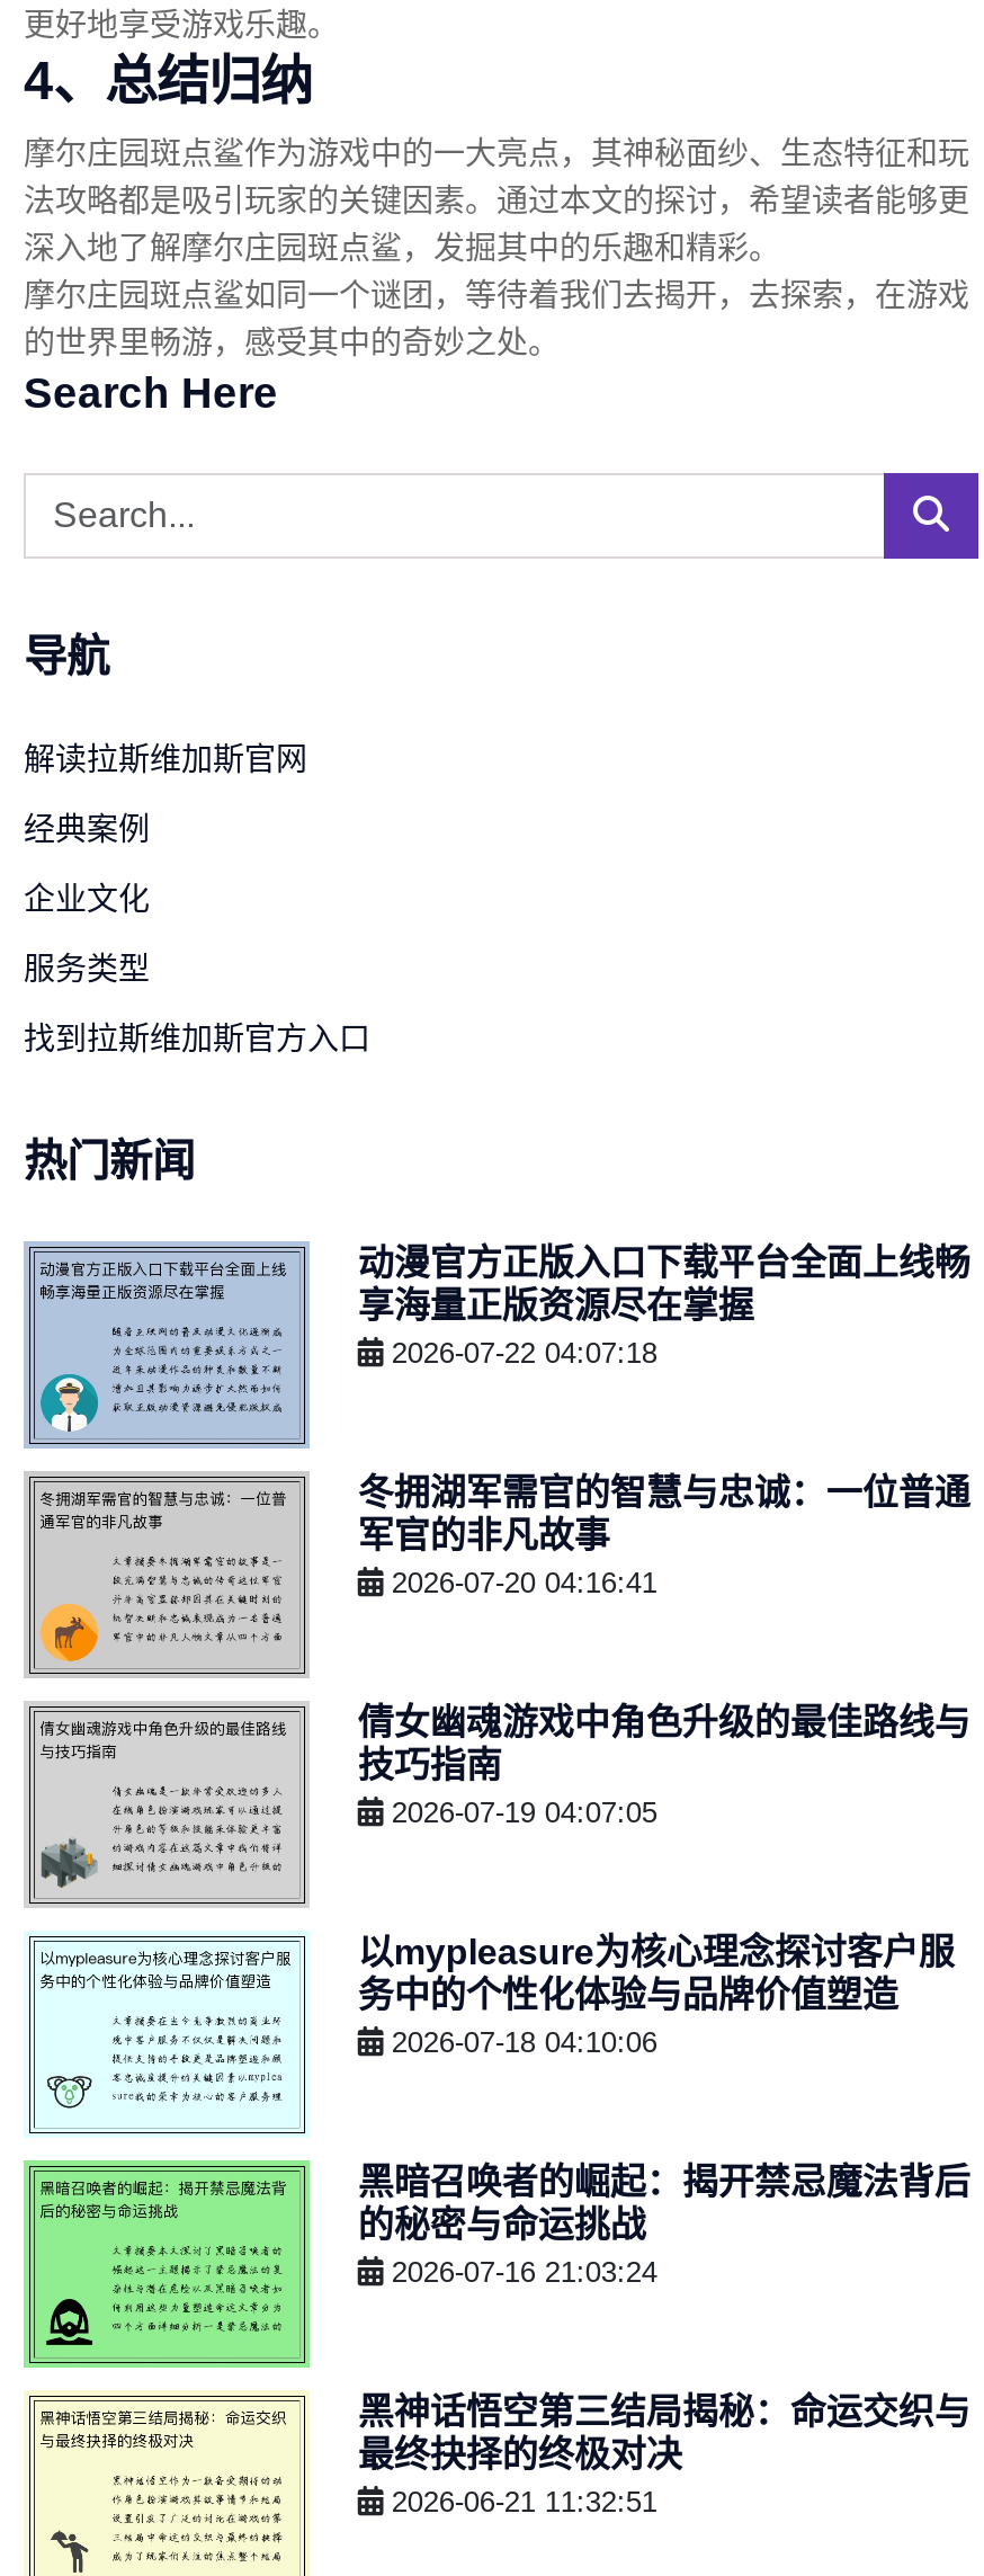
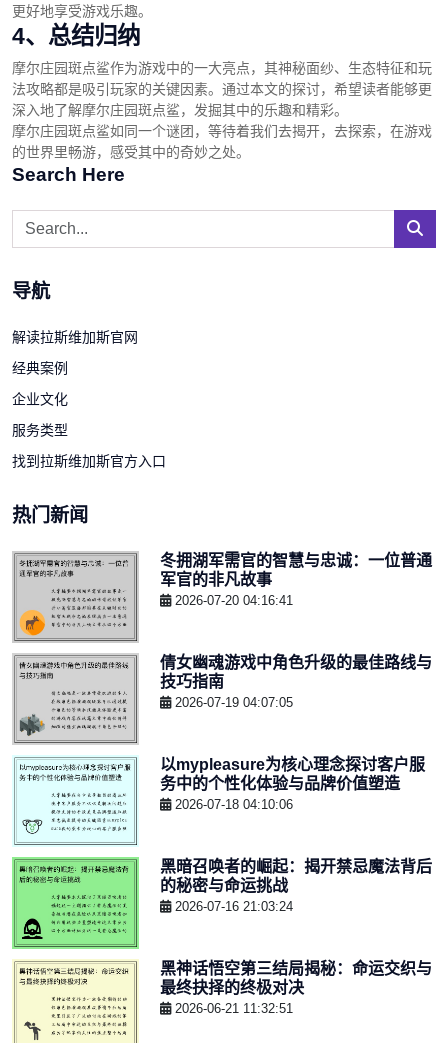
- [image]
- 动漫官方正版入口下载平台全面上线畅
- 享海量正版资源尽在掌握
- 2026-07-22 04:07:18
